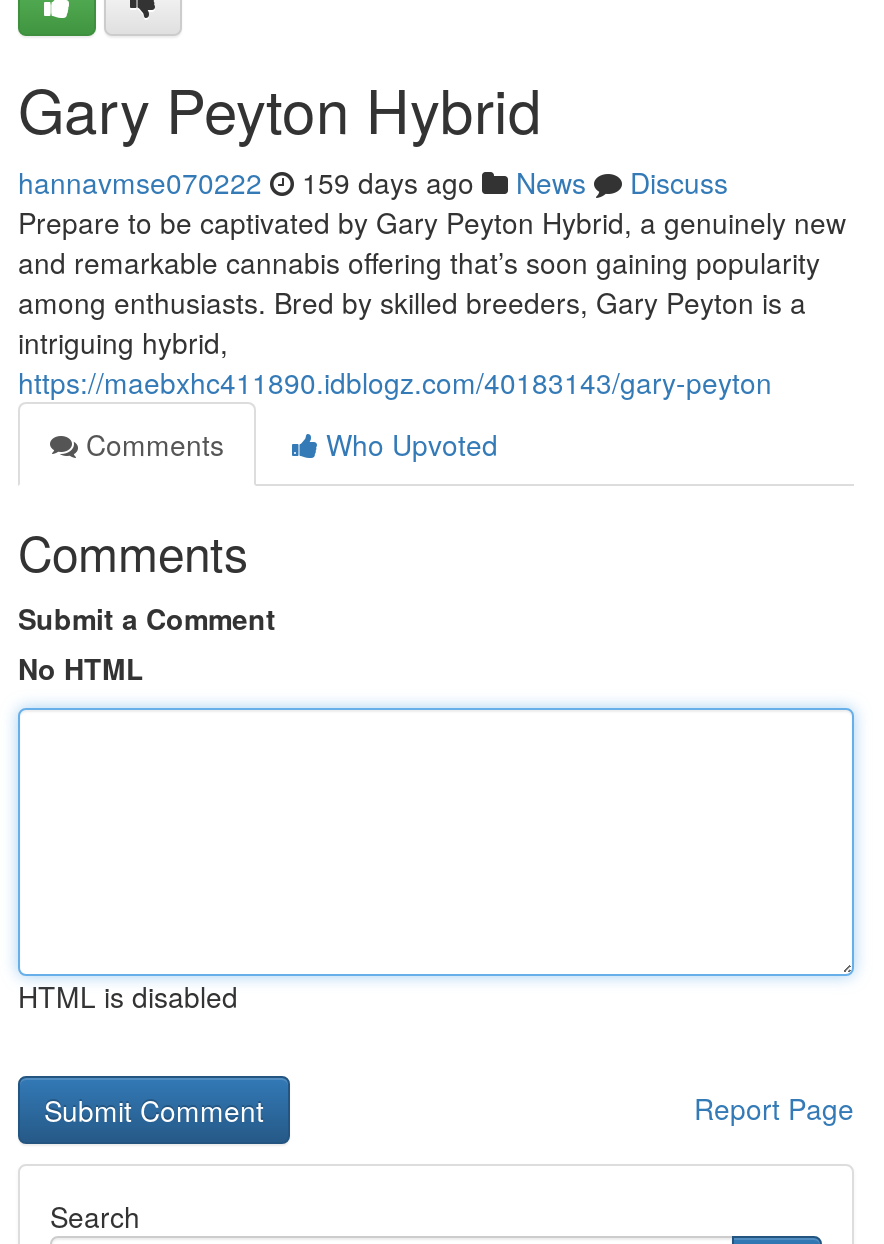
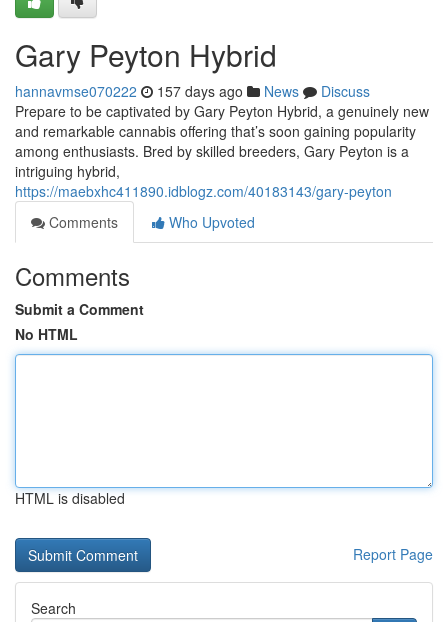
- hannavmse070222 159 days ago News Discuss
+ hannavmse070222 157 days ago News Discuss
